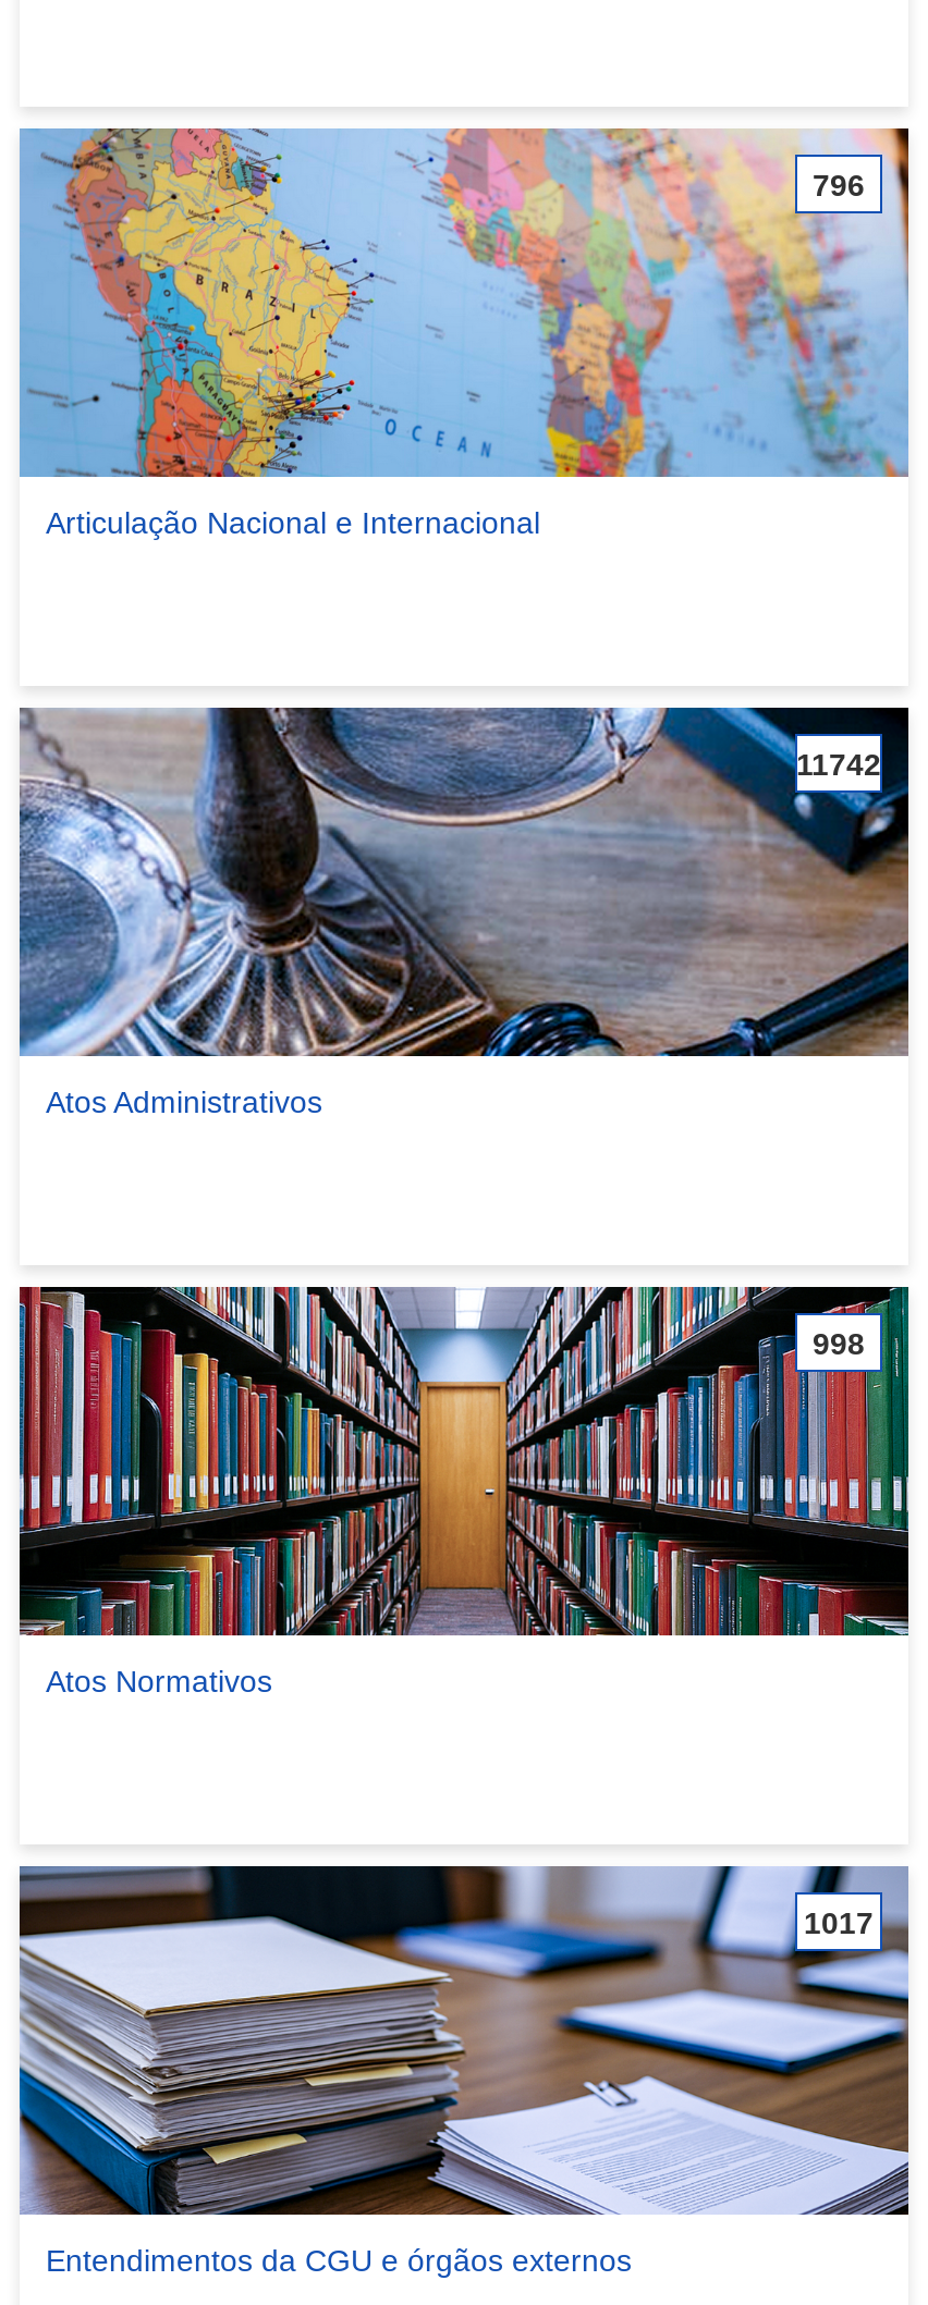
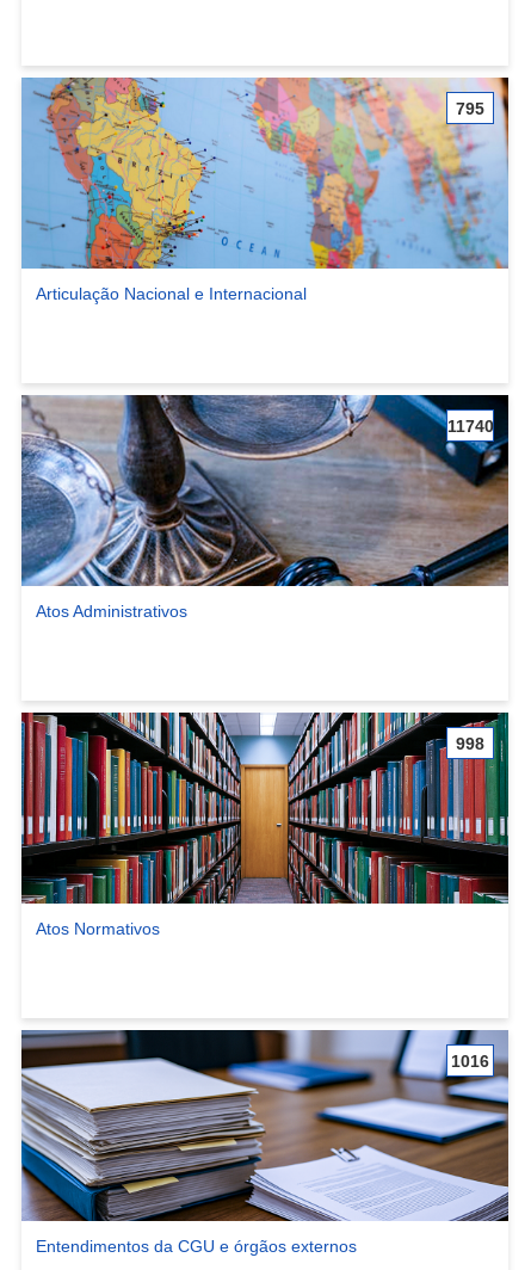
- 796
+ 795

- 11742
+ 11740

- 1017
+ 1016
